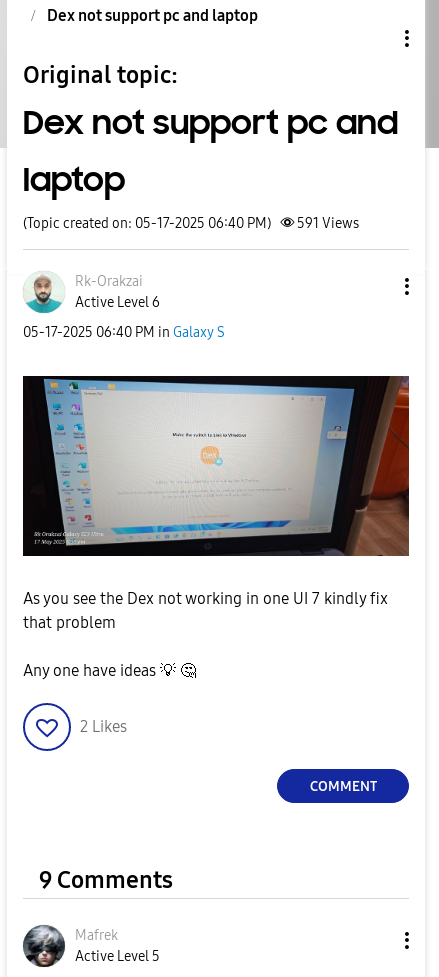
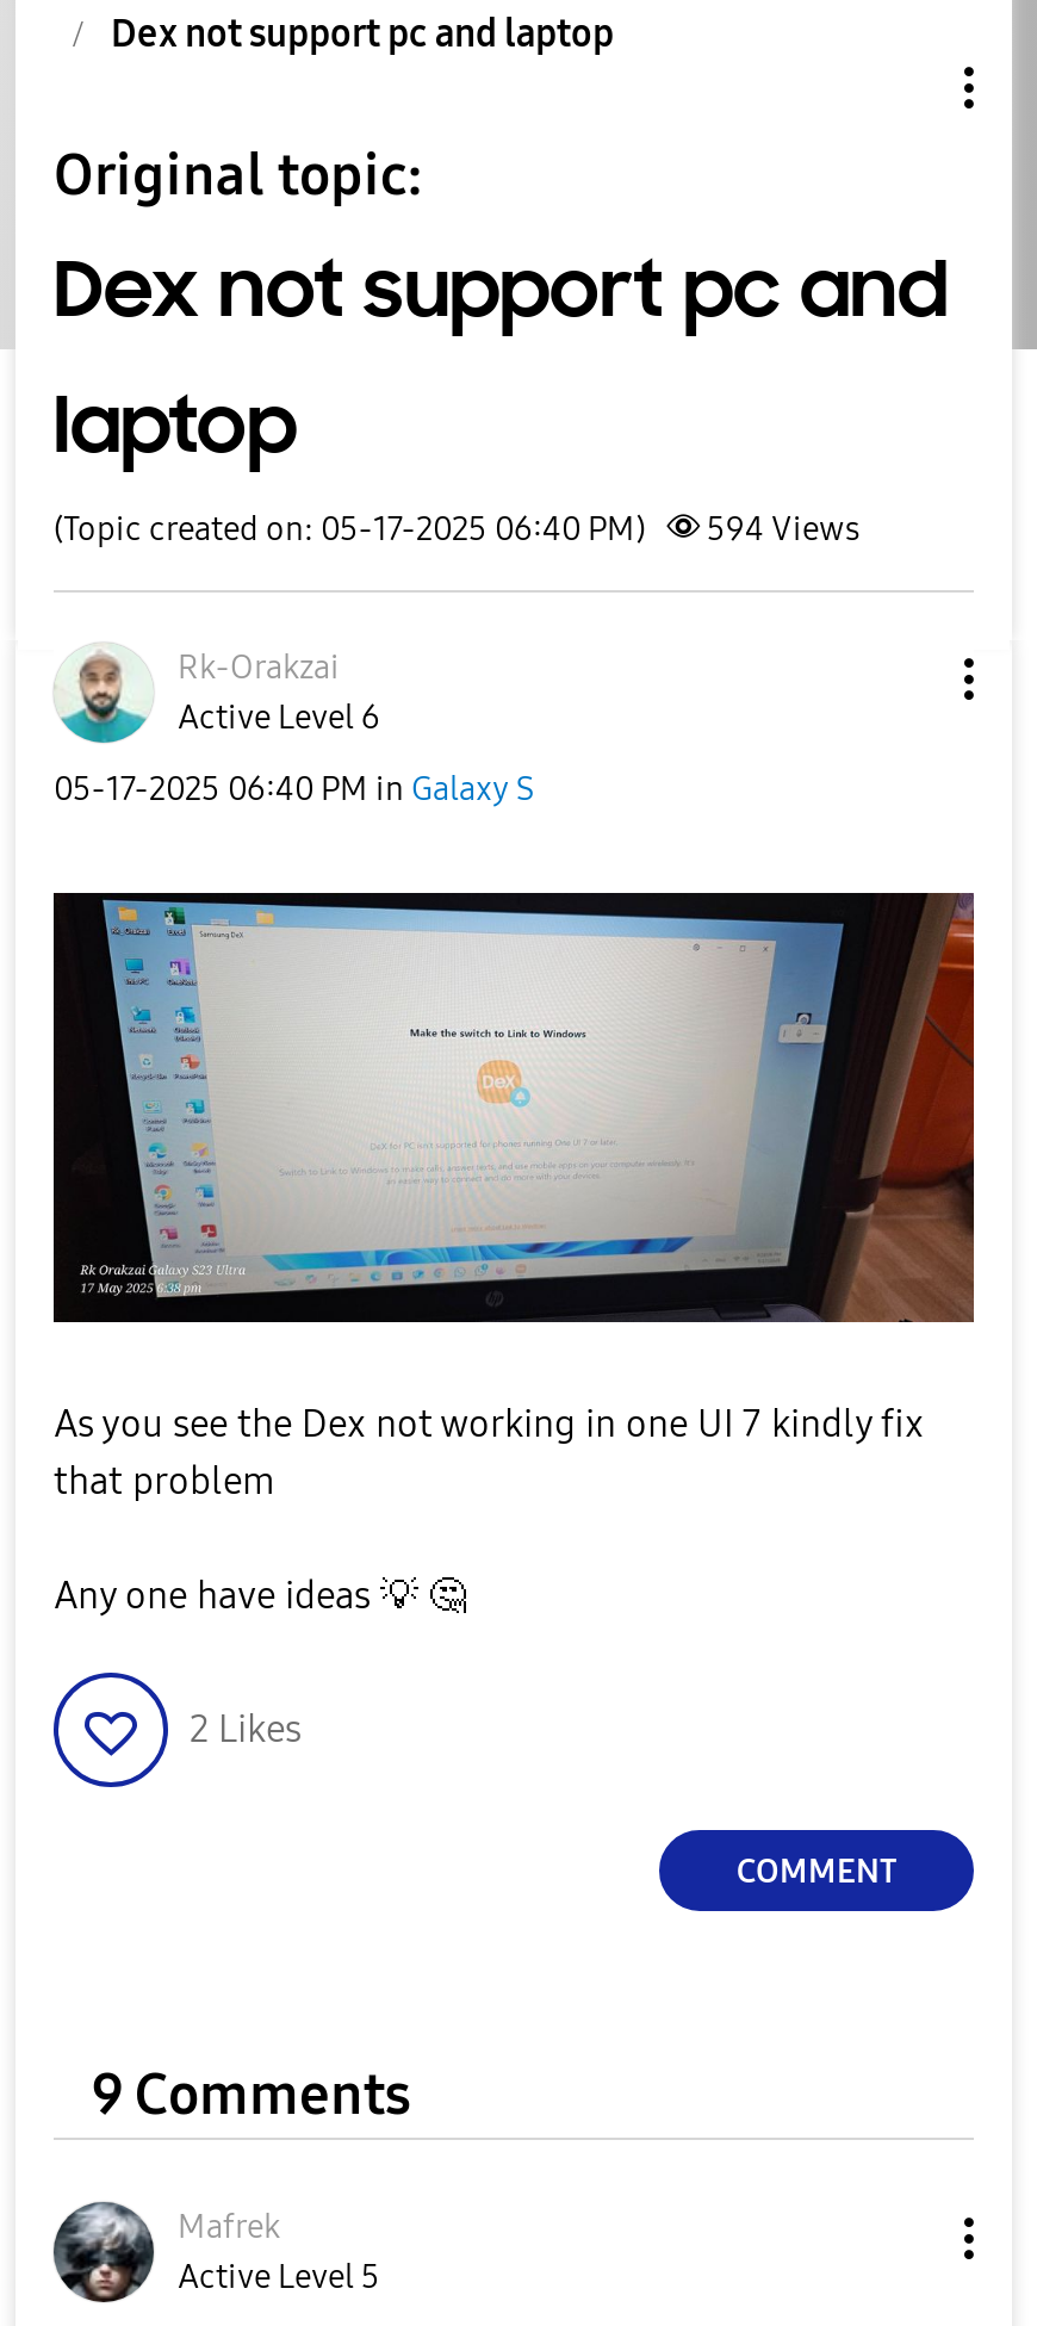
- (Topic created on: 05-17-2025 06:40 PM) 591 Views
+ (Topic created on: 05-17-2025 06:40 PM) 594 Views
